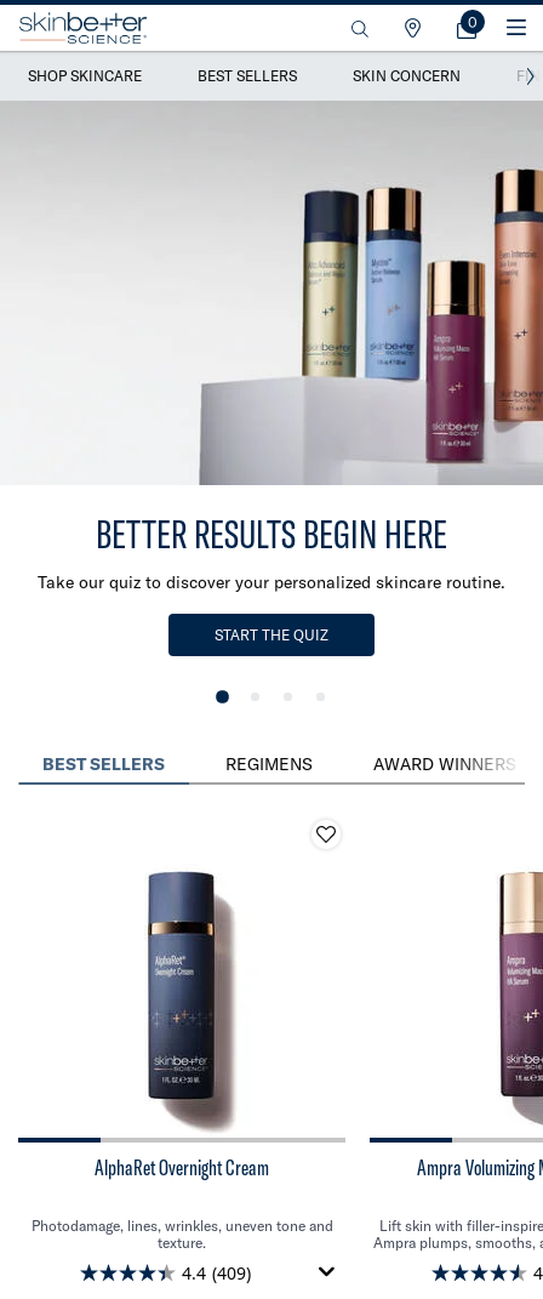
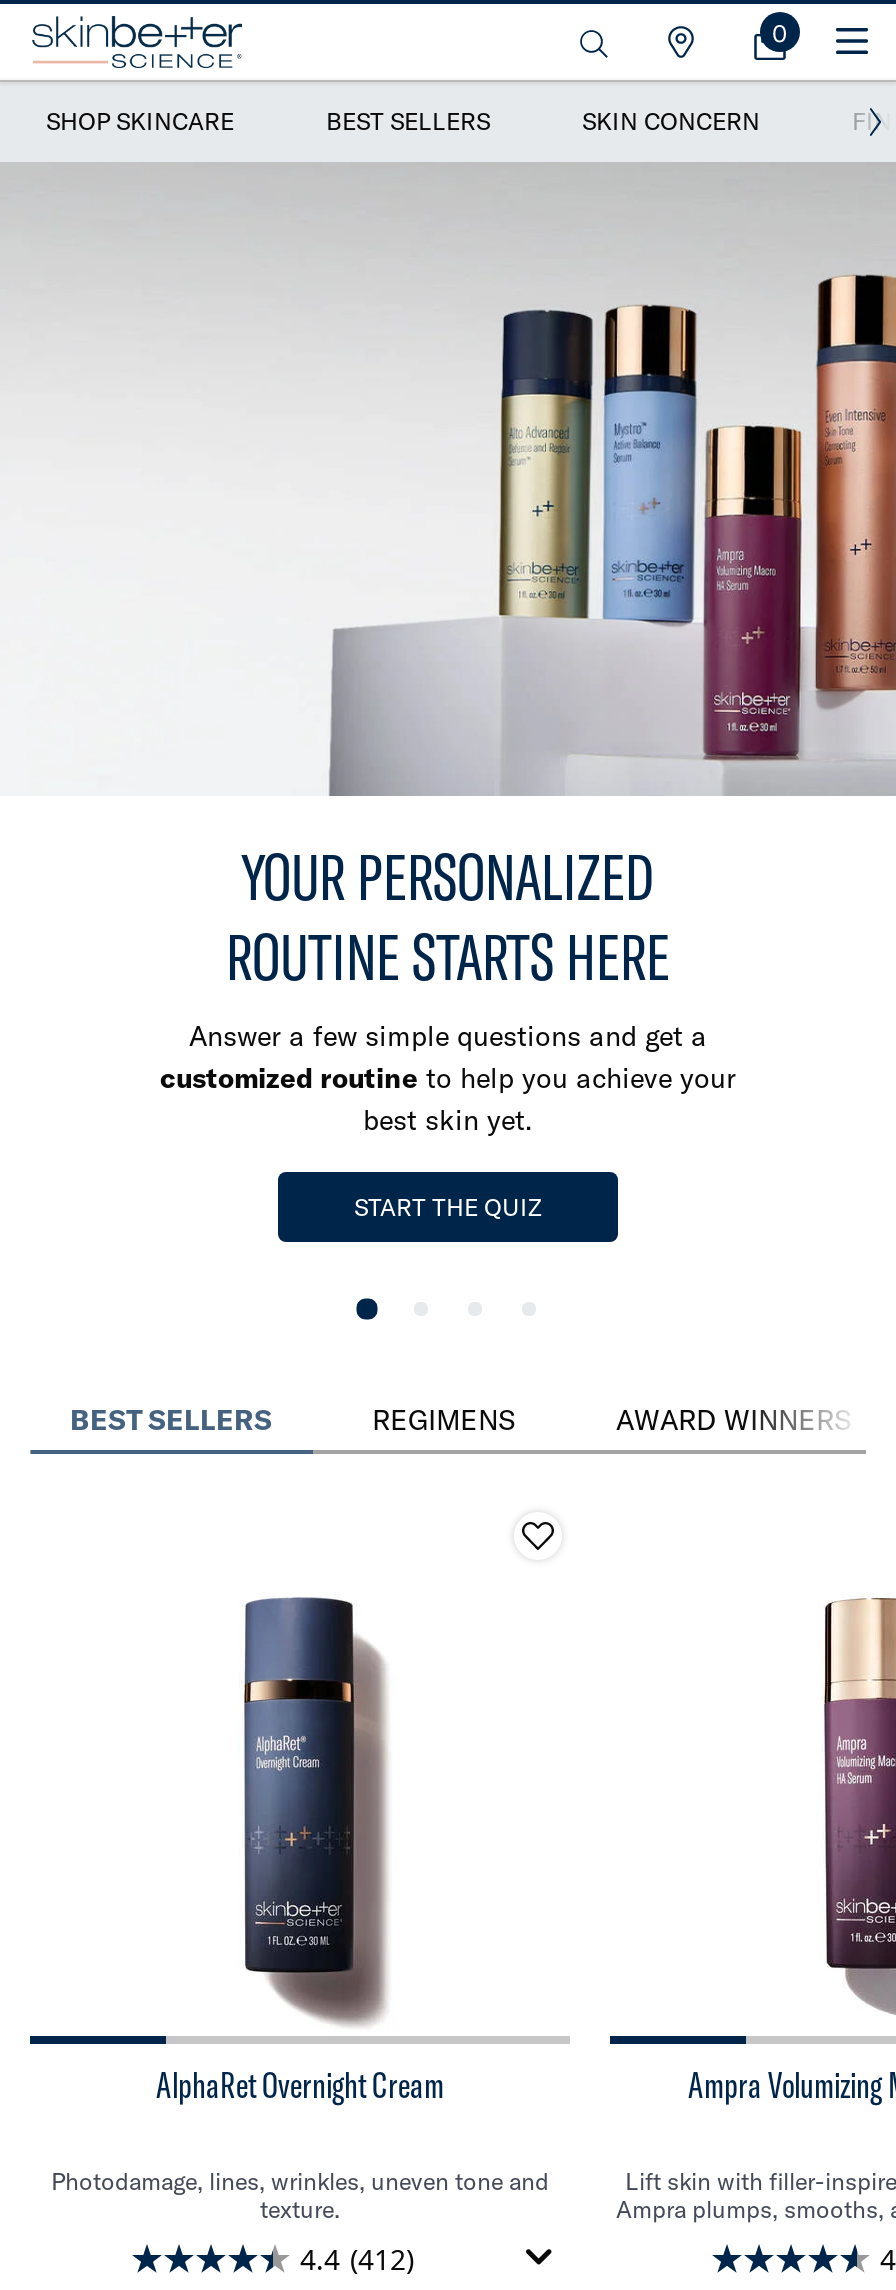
- BETTER RESULTS BEGIN HERE
- Take our quiz to discover your personalized skincare routine.
+ YOUR PERSONALIZED
+ ROUTINE STARTS HERE
+ Answer a few simple questions and get a
+ customized routine to help you achieve your
+ best skin yet.

- 4.4 (409)
+ 4.4 (412)
